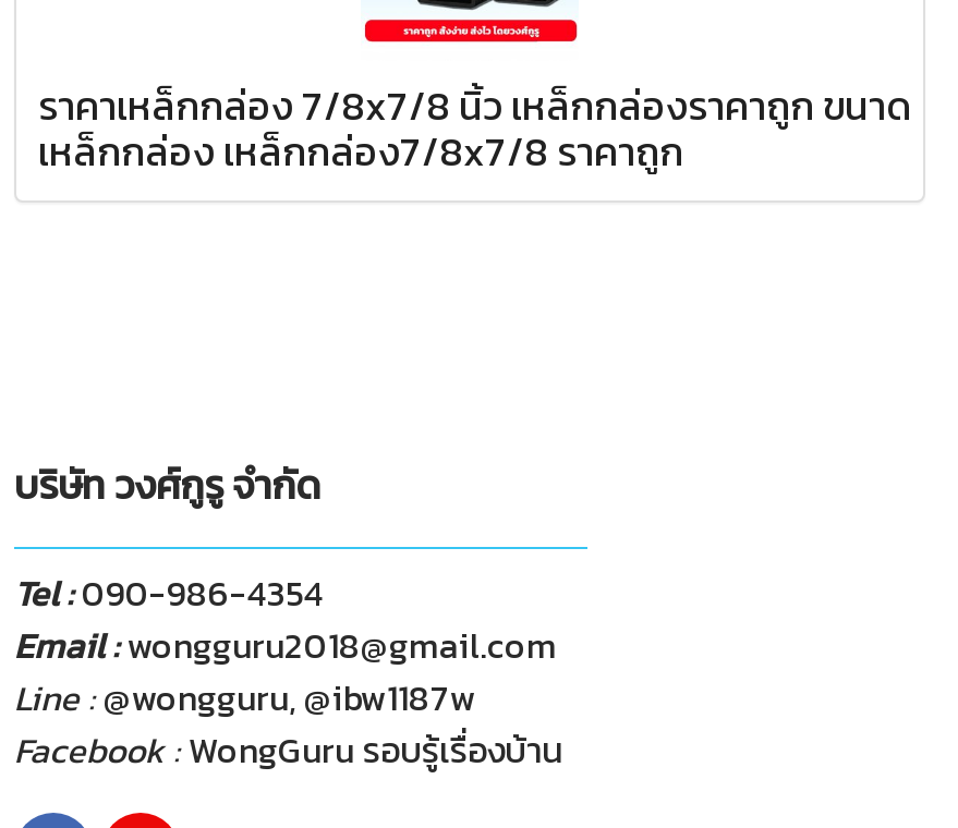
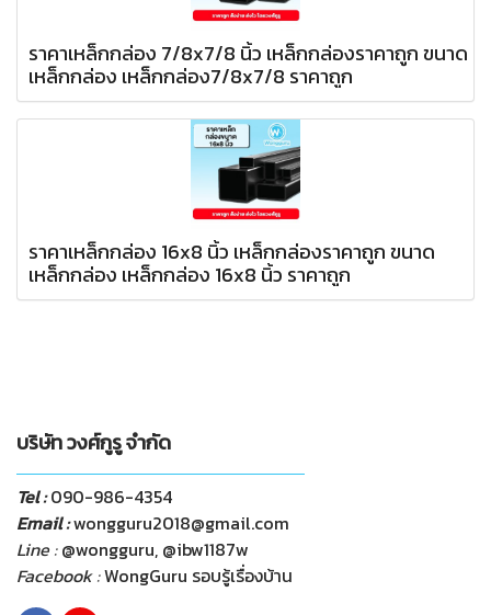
+ [image]
+ ราคาเหล็กกล่อง 16x8 นิ้ว เหล็กกล่องราคาถูก ขนาด
+ เหล็กกล่อง เหล็กกล่อง 16x8 นิ้ว ราคาถูก
